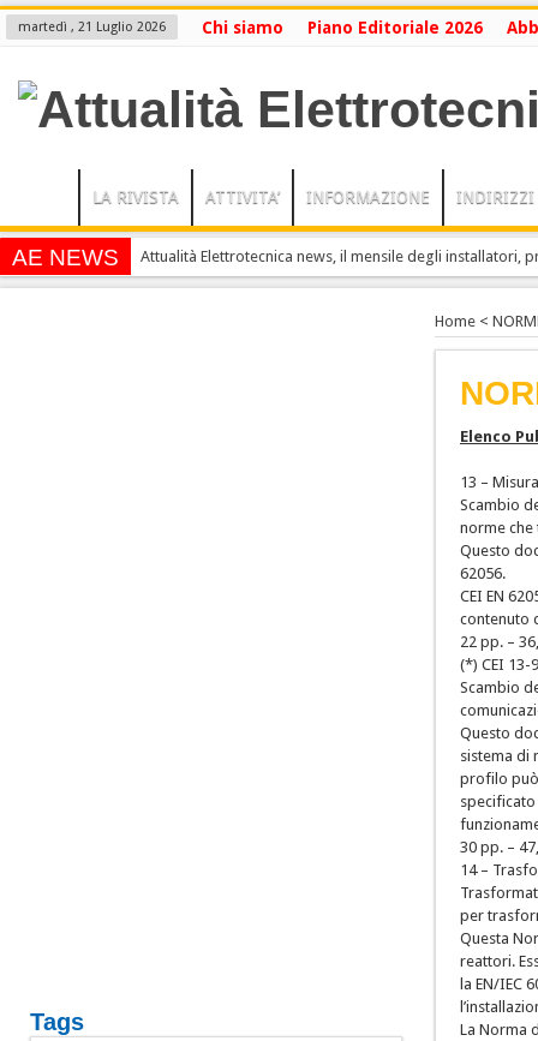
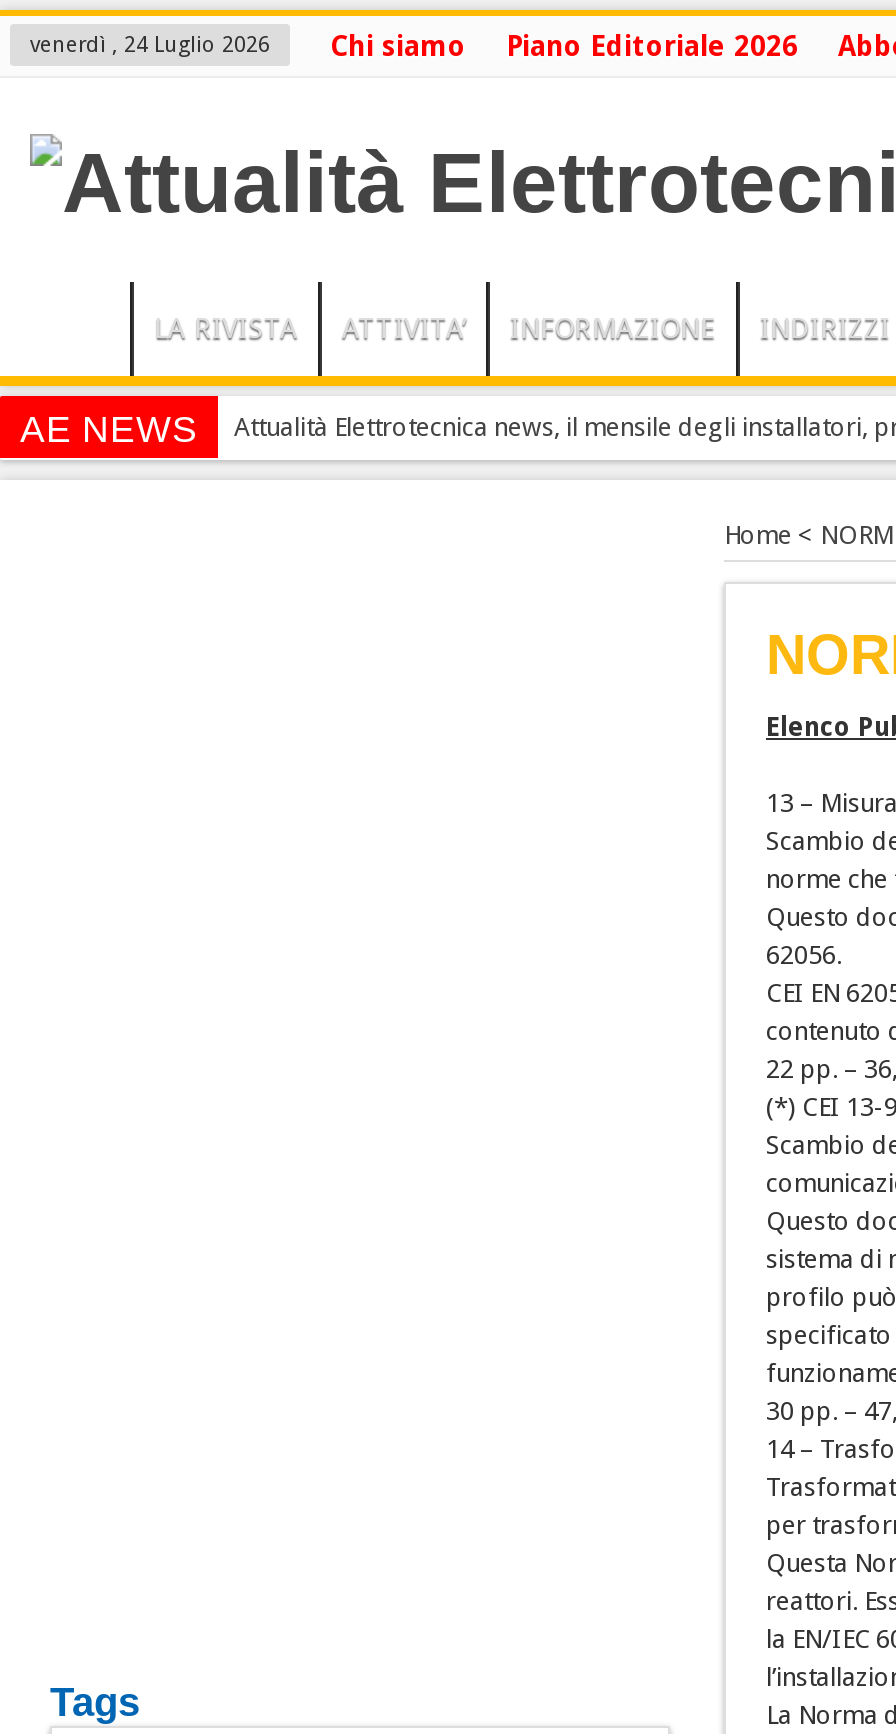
- martedì , 21 Luglio 2026
+ venerdì , 24 Luglio 2026
